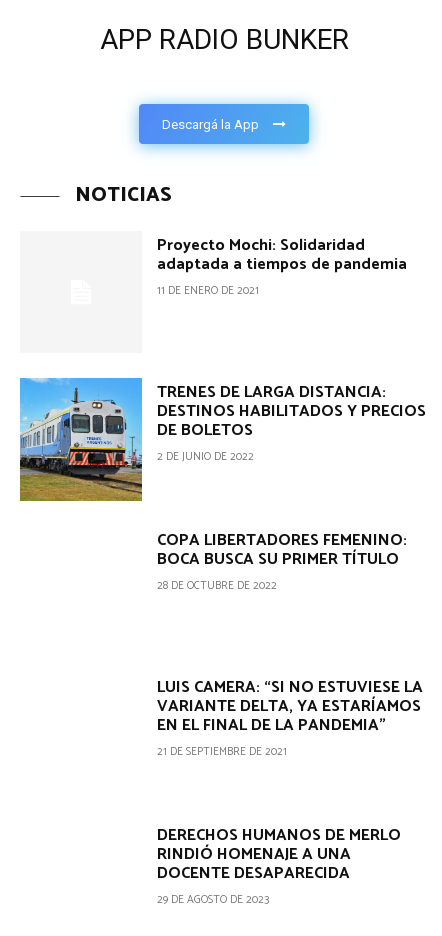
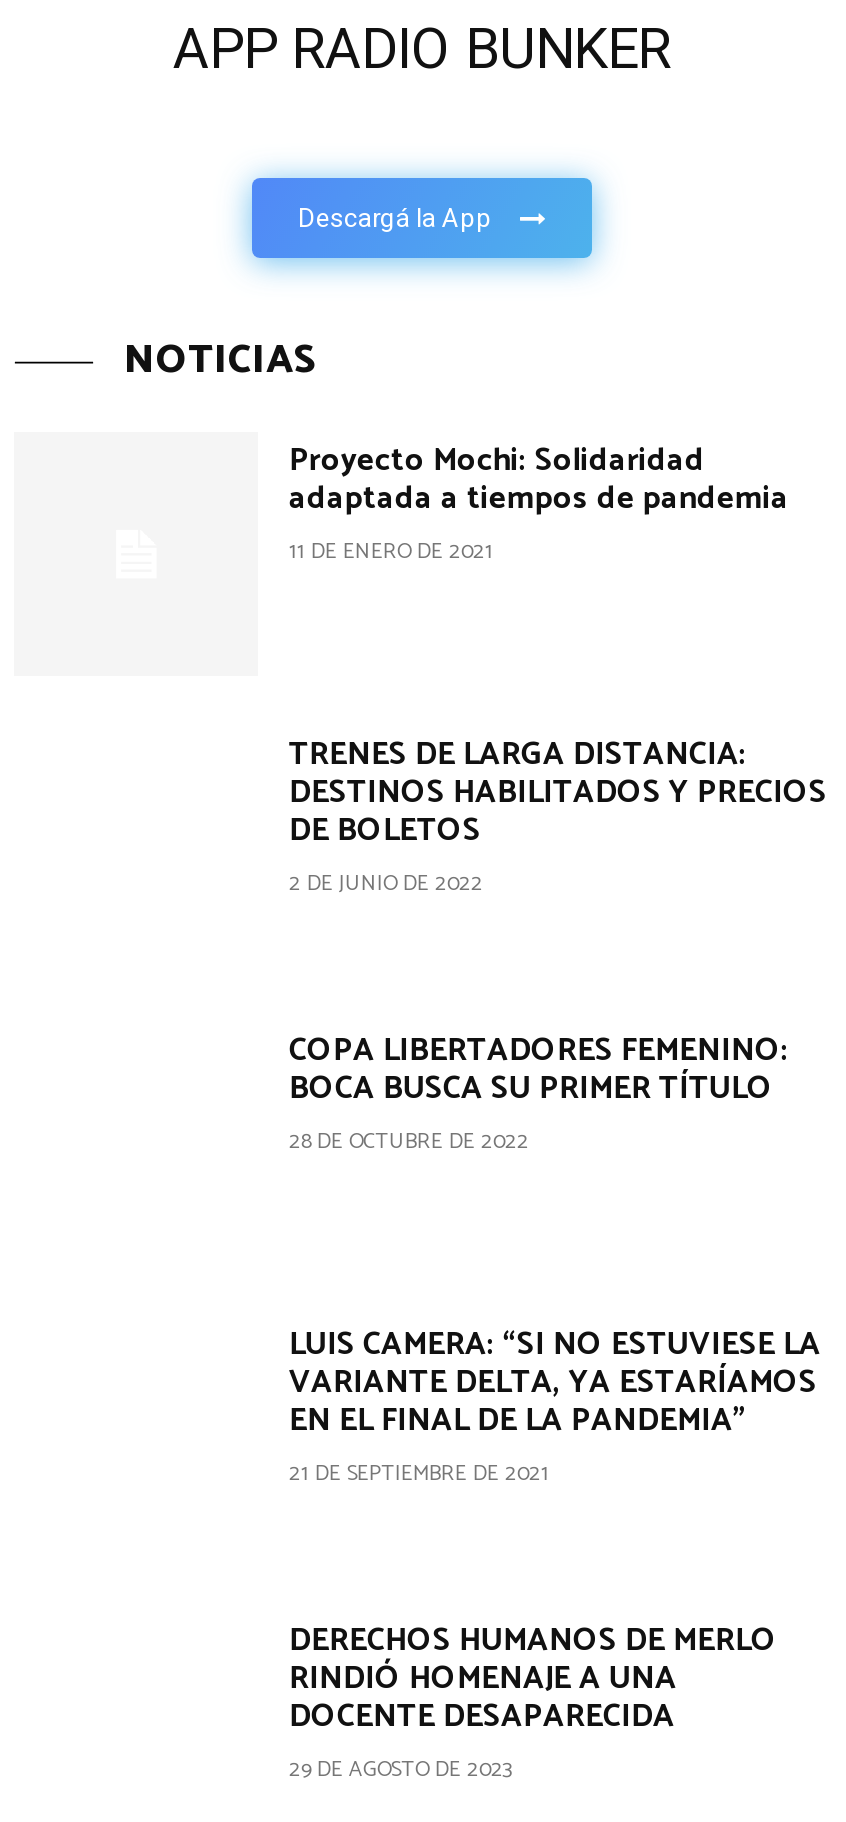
- [image]
